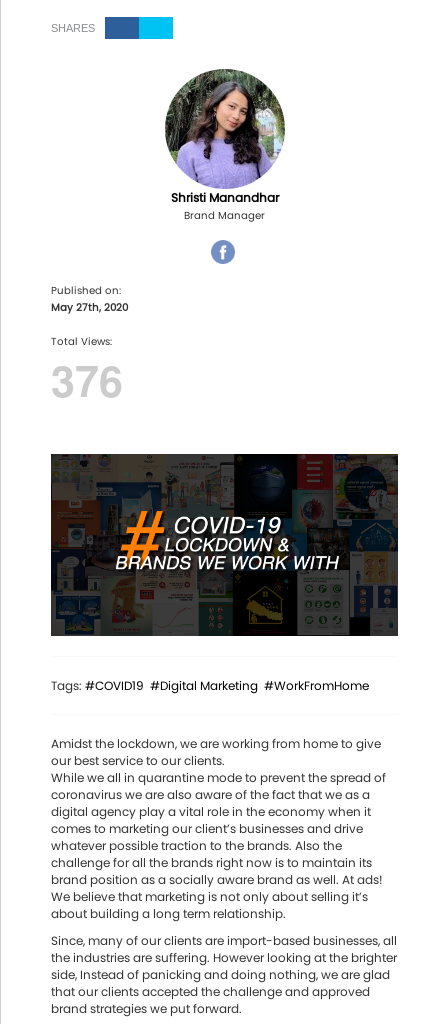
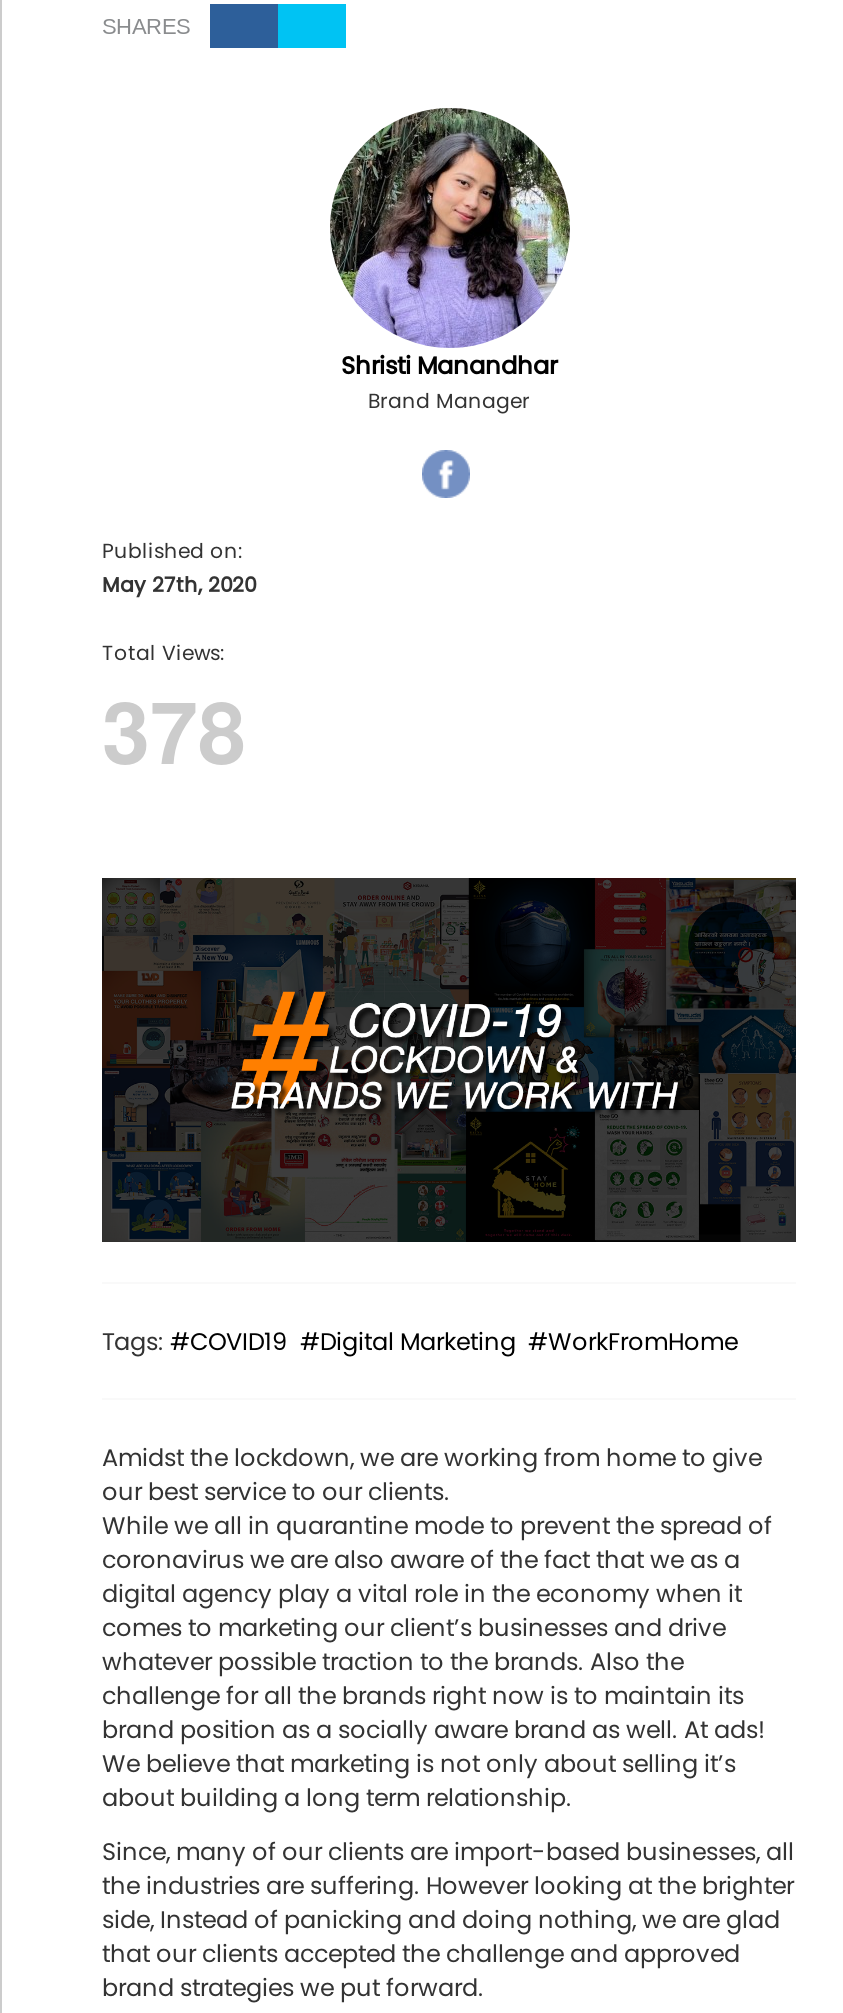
- 376
+ 378
